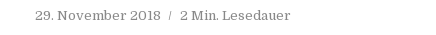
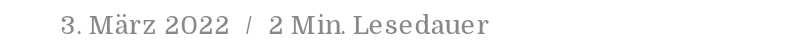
- 29. November 2018 2 Min. Lesedauer
+ 3. März 2022 2 Min. Lesedauer
